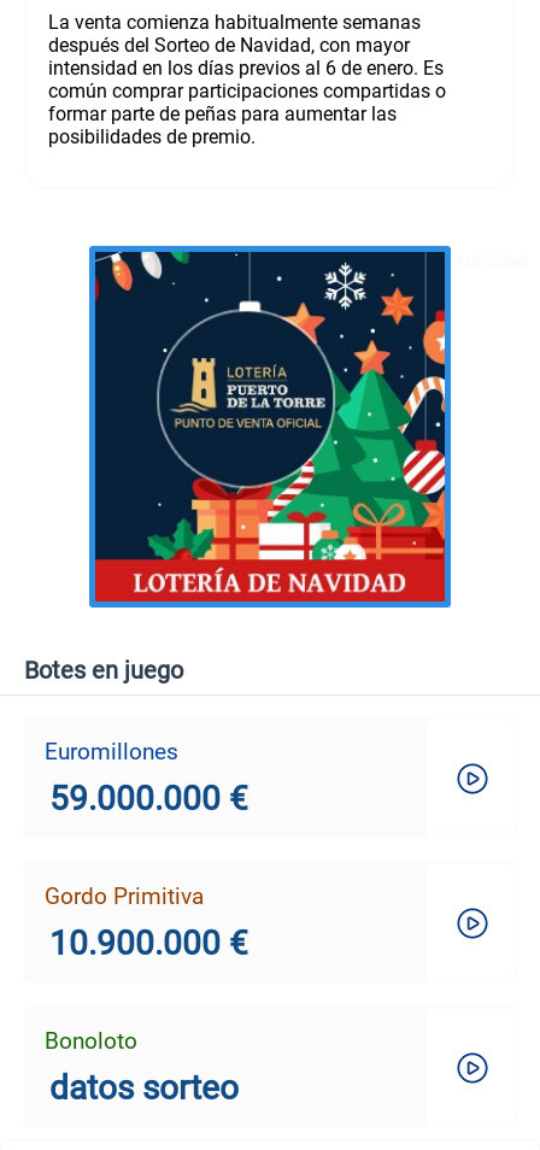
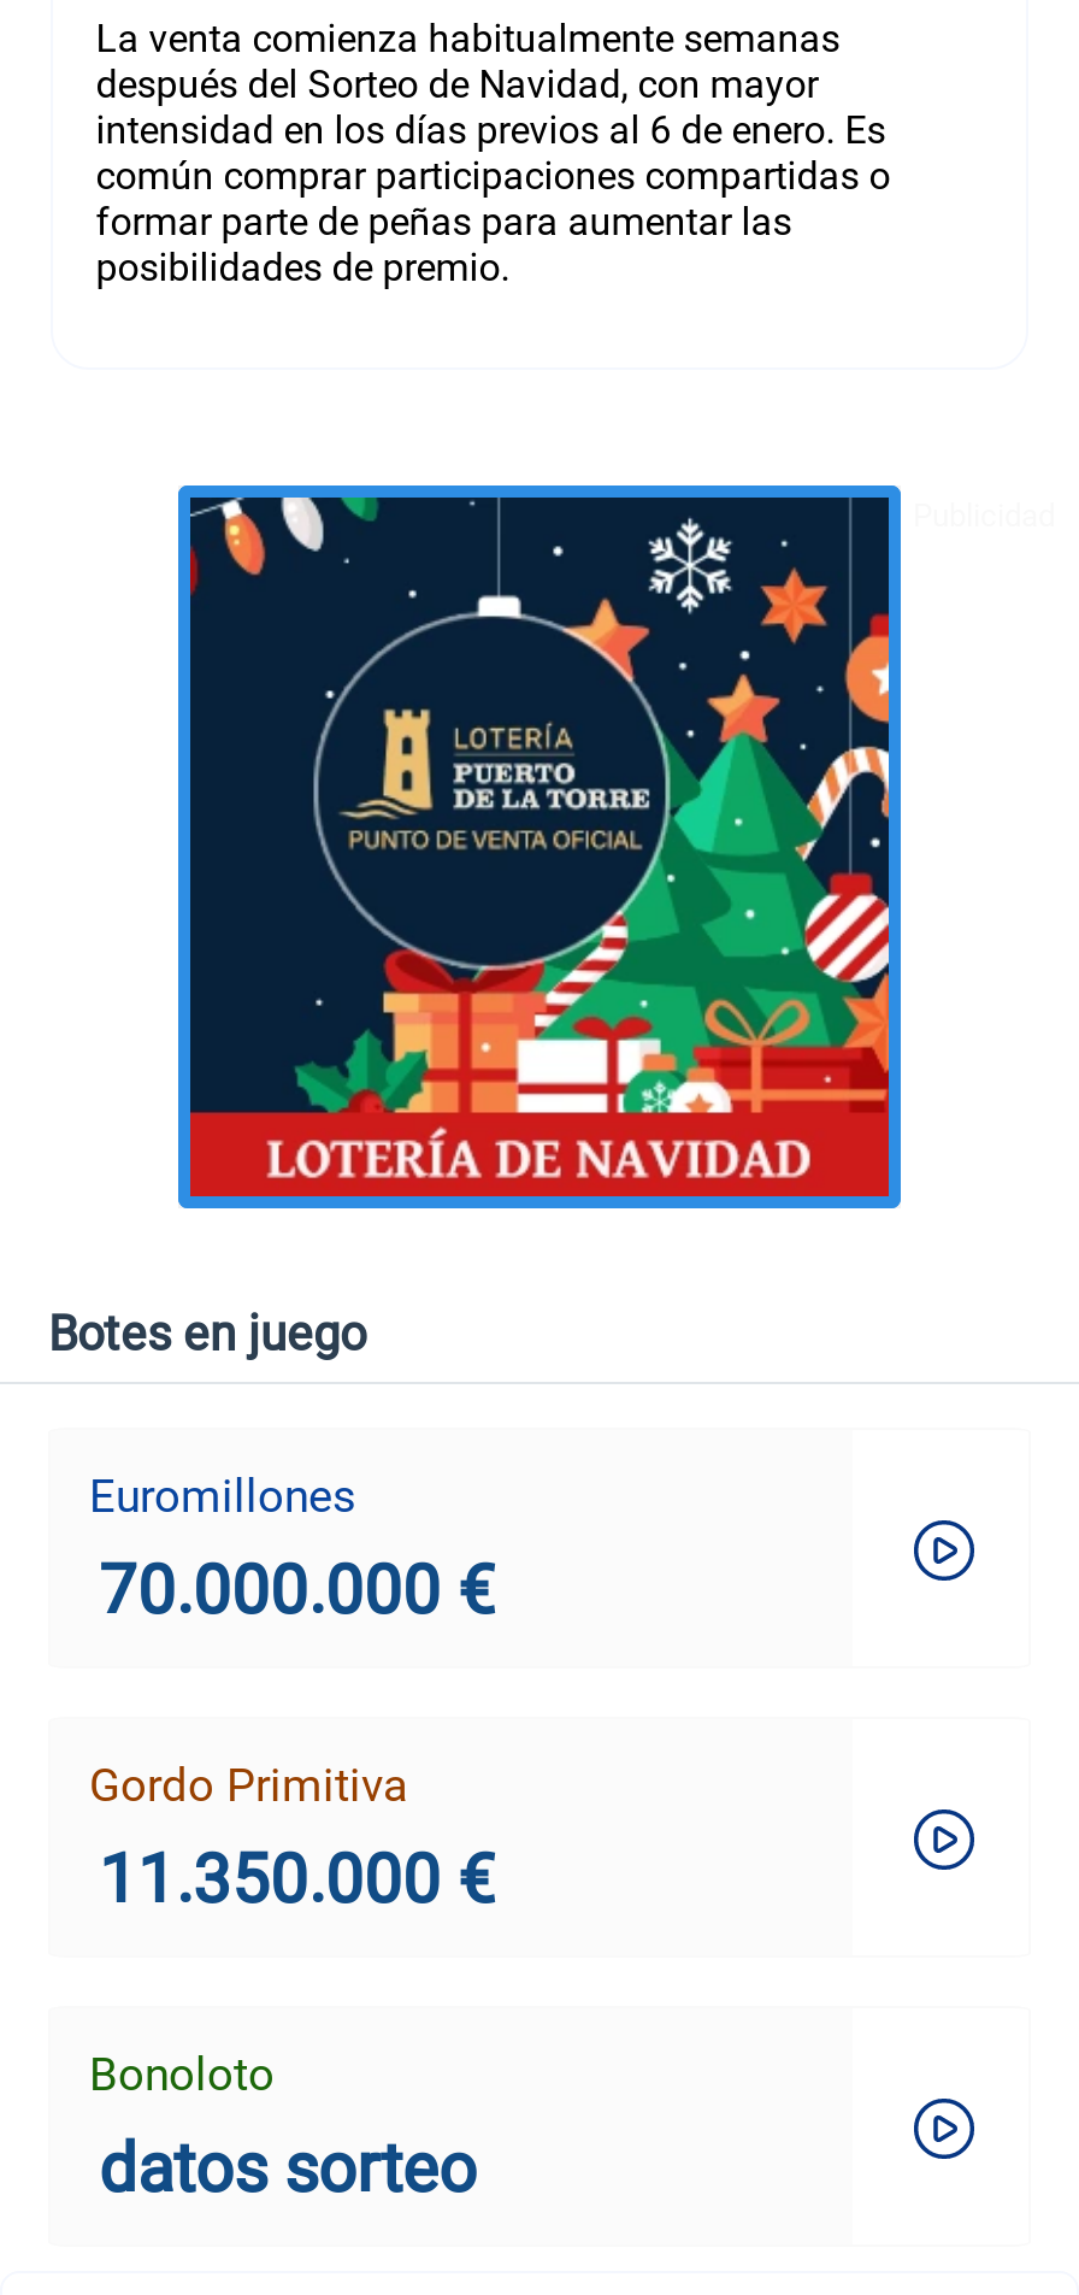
- 59.000.000 €
+ 70.000.000 €

- 10.900.000 €
+ 11.350.000 €
